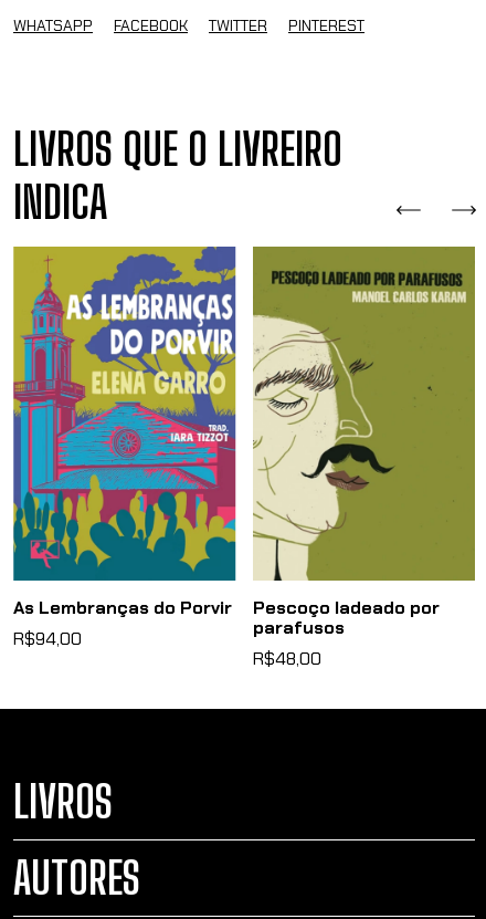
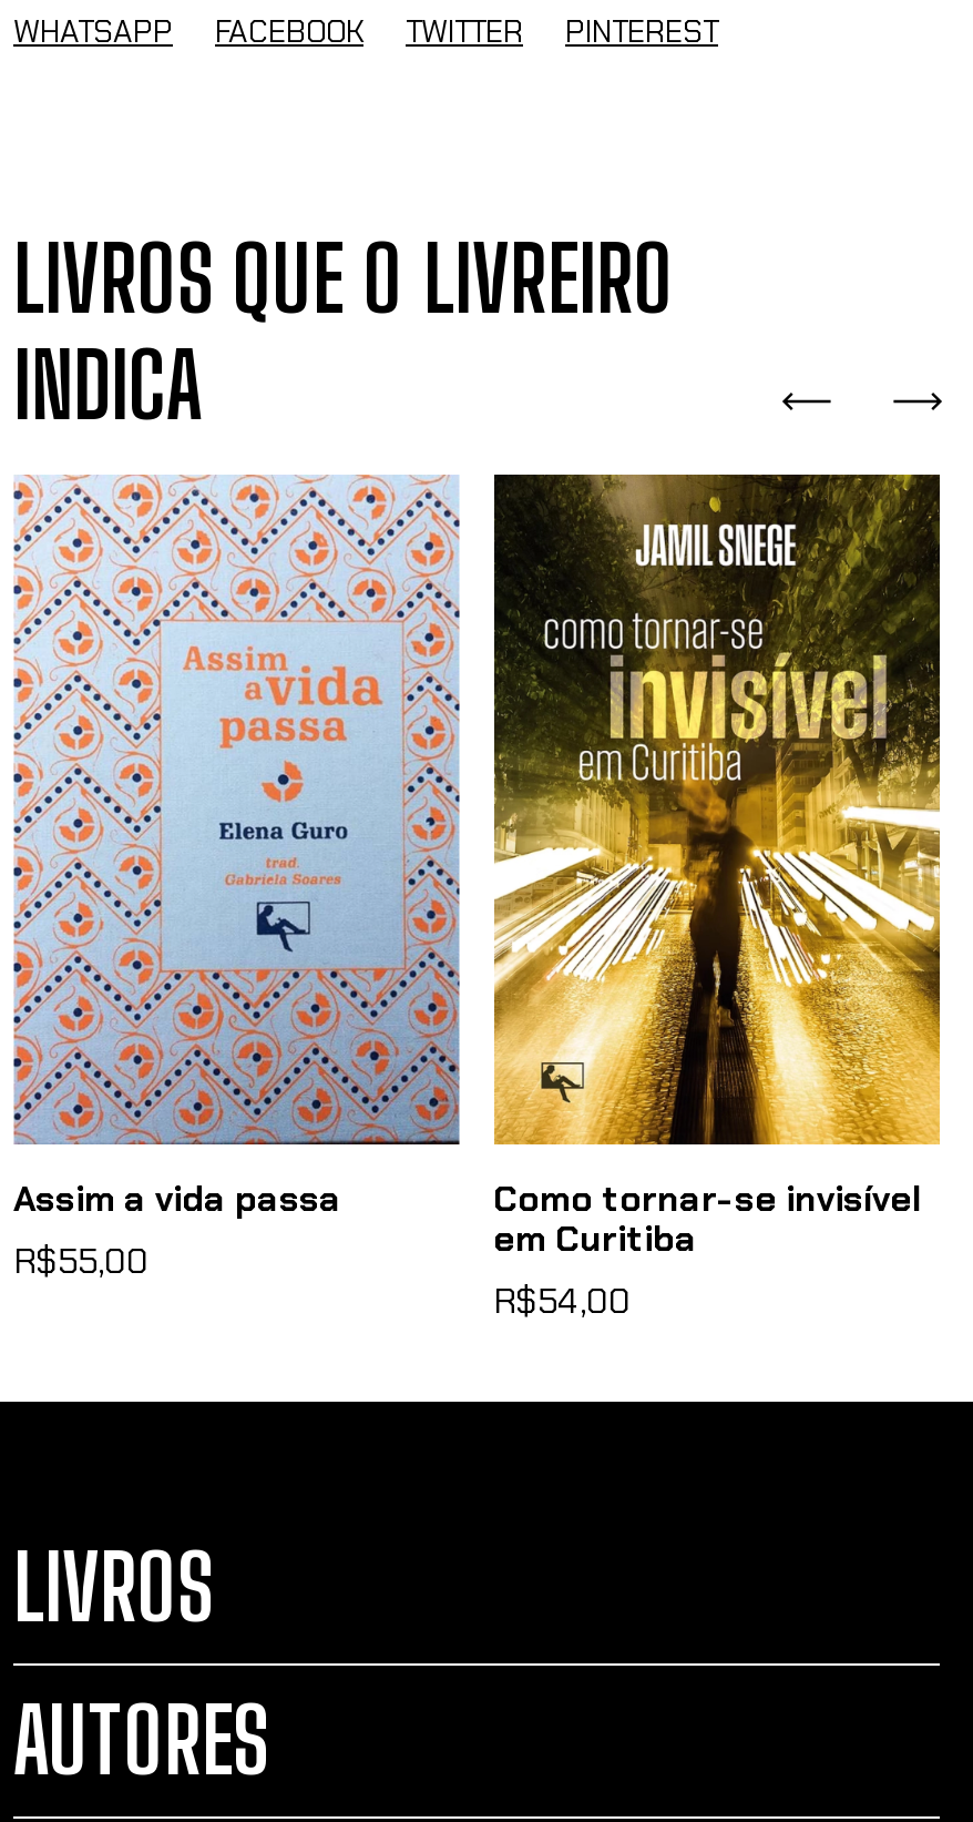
- [image]
- As Lembranças do Porvir
- R$94,00
+ [image]
+ Assim a vida passa
+ R$55,00

- [image]
- Pescoço ladeado por
- parafusos
- R$48,00
+ [image]
+ Como tornar-se invisível
+ em Curitiba
+ R$54,00
